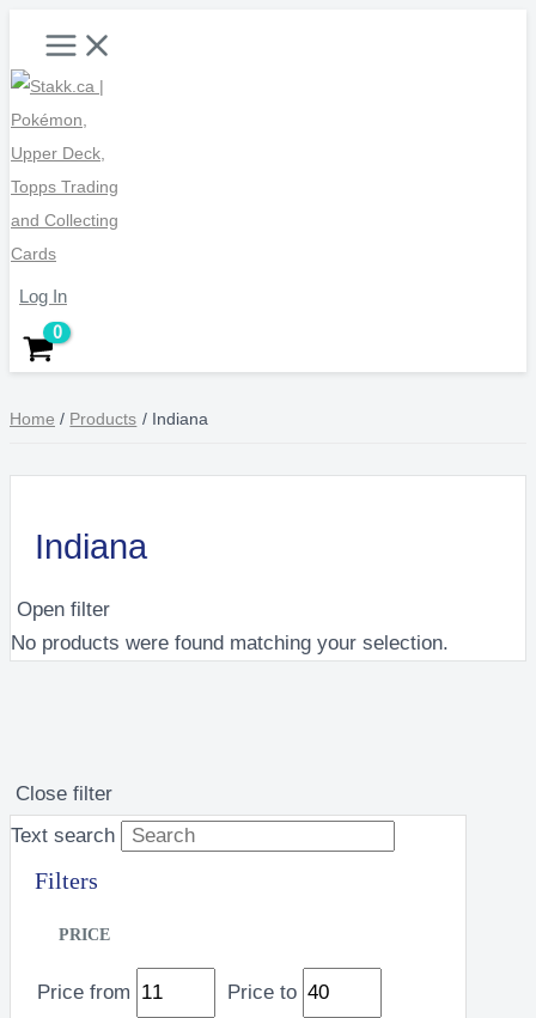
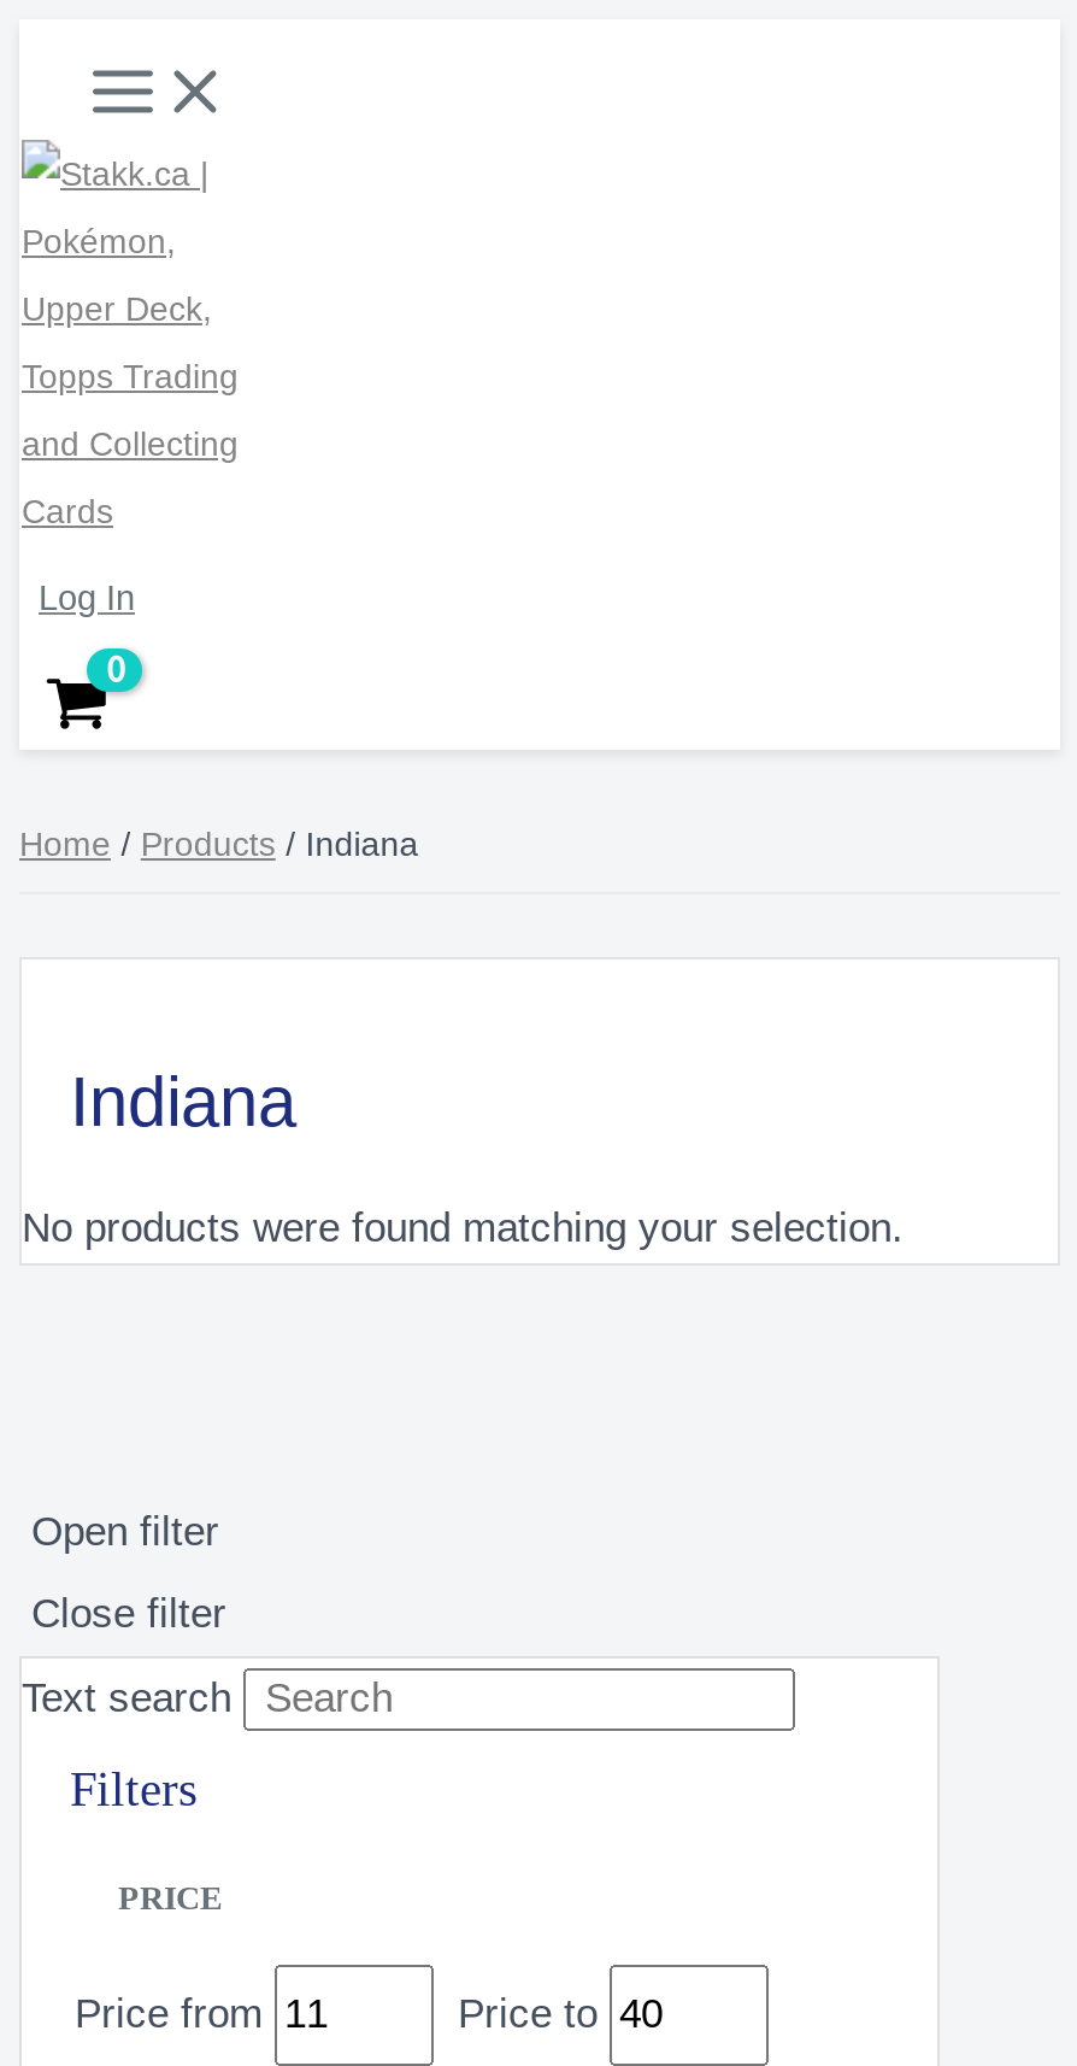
moved down: Open filter

moved up: No products were found matching your selection.
